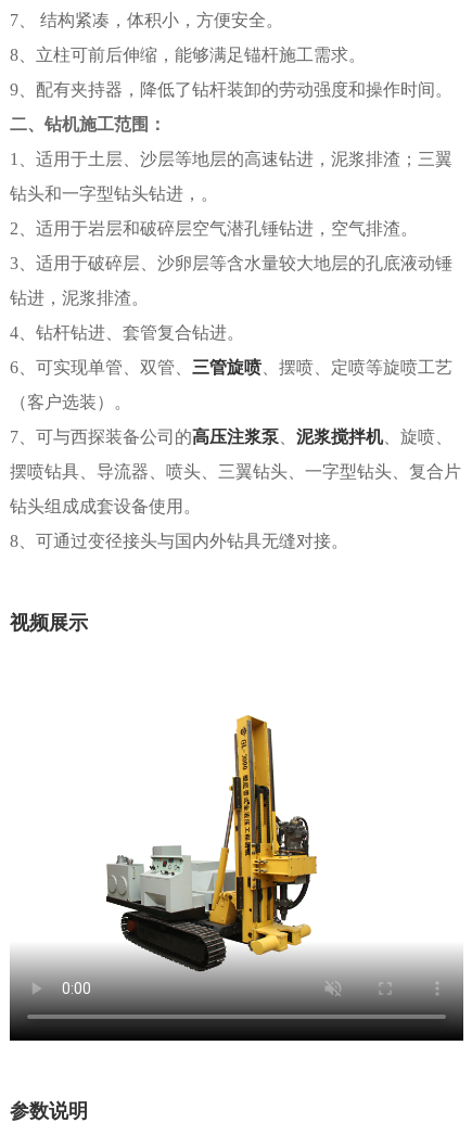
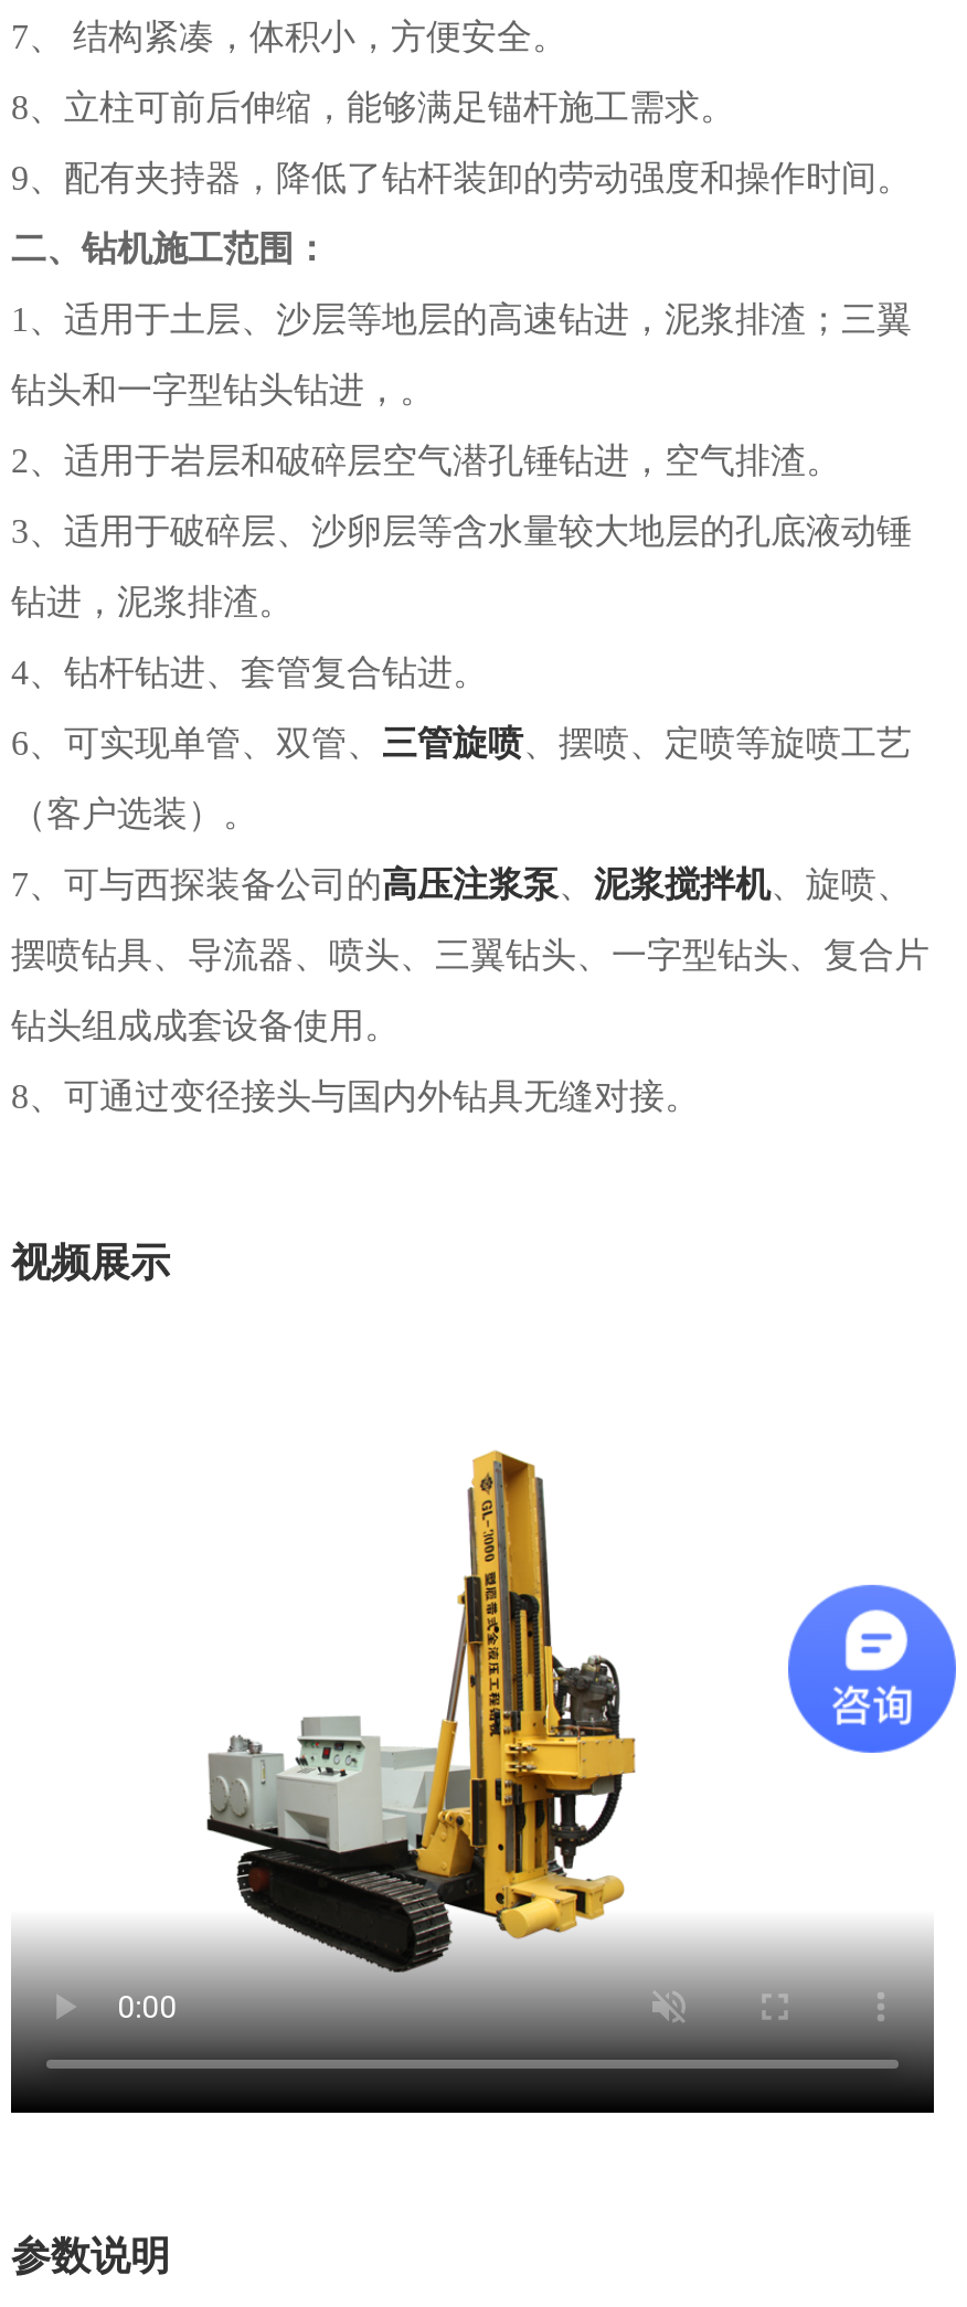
+ [image]
